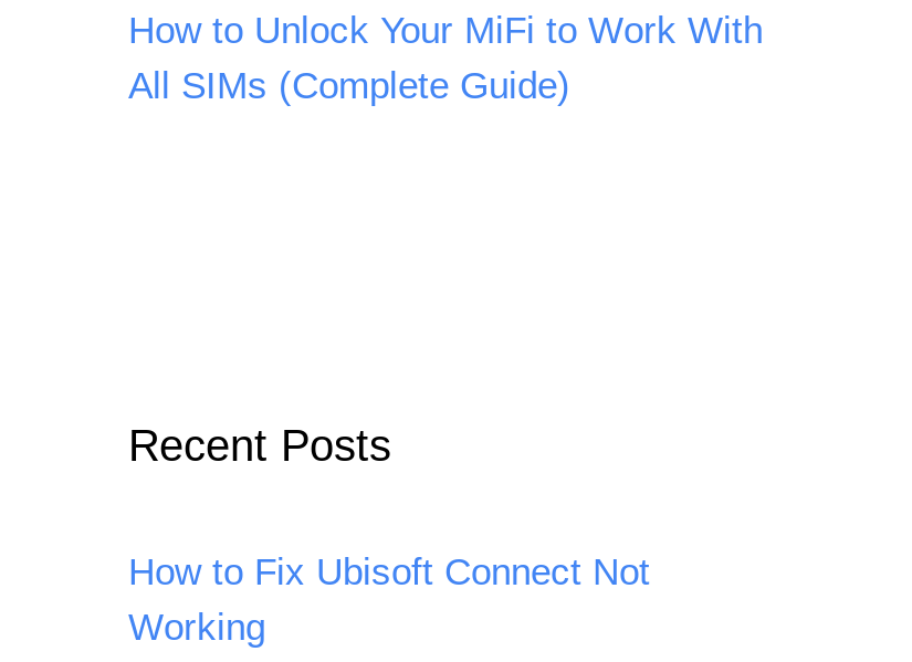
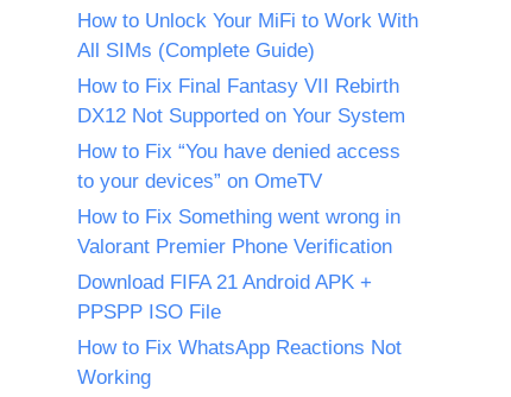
- Recent Posts
- How to Fix Ubisoft Connect Not
+ How to Fix Final Fantasy VII Rebirth
+ DX12 Not Supported on Your System
+ How to Fix “You have denied access
+ to your devices” on OmeTV
+ How to Fix Something went wrong in
+ Valorant Premier Phone Verification
+ Download FIFA 21 Android APK +
+ PPSPP ISO File
+ How to Fix WhatsApp Reactions Not
